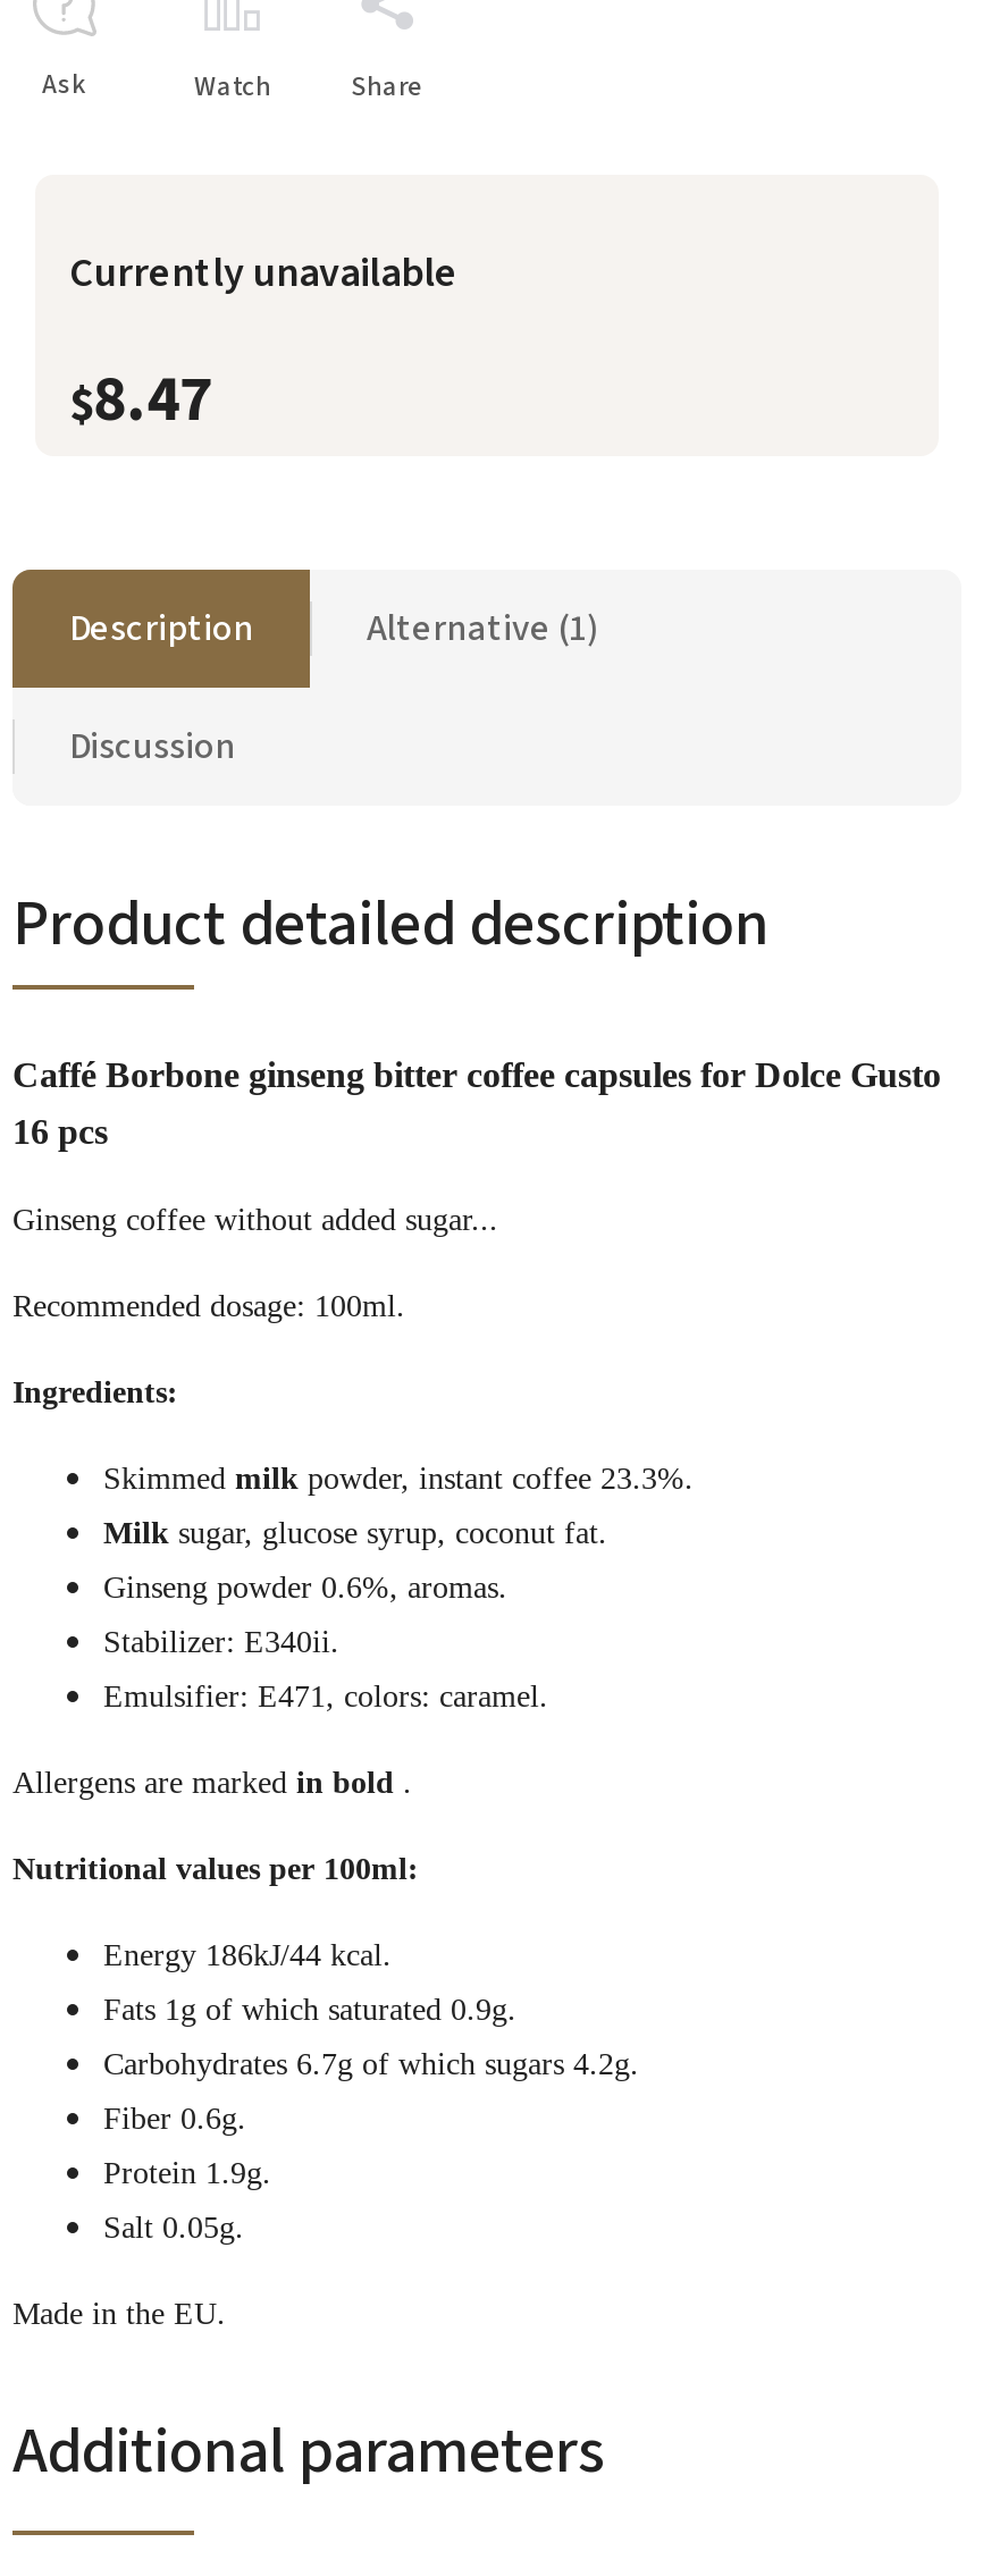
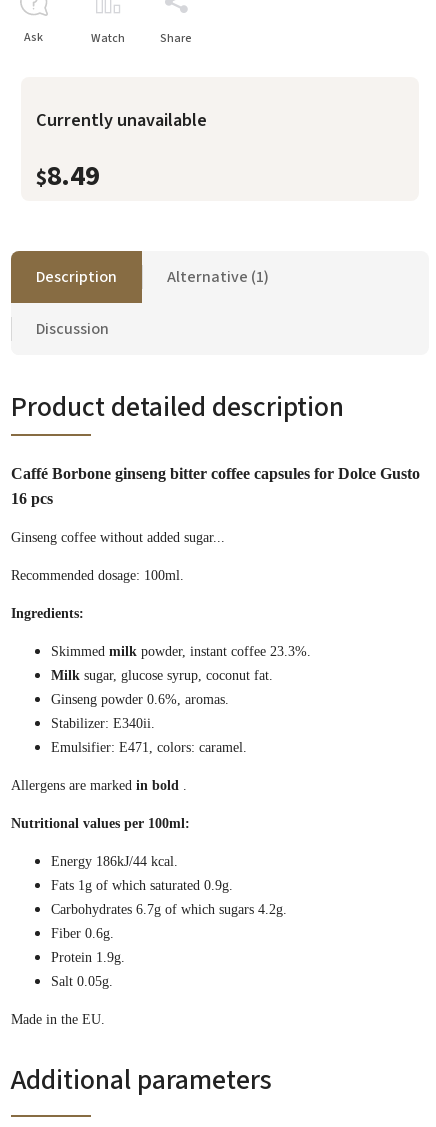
- $8.47
+ $8.49
